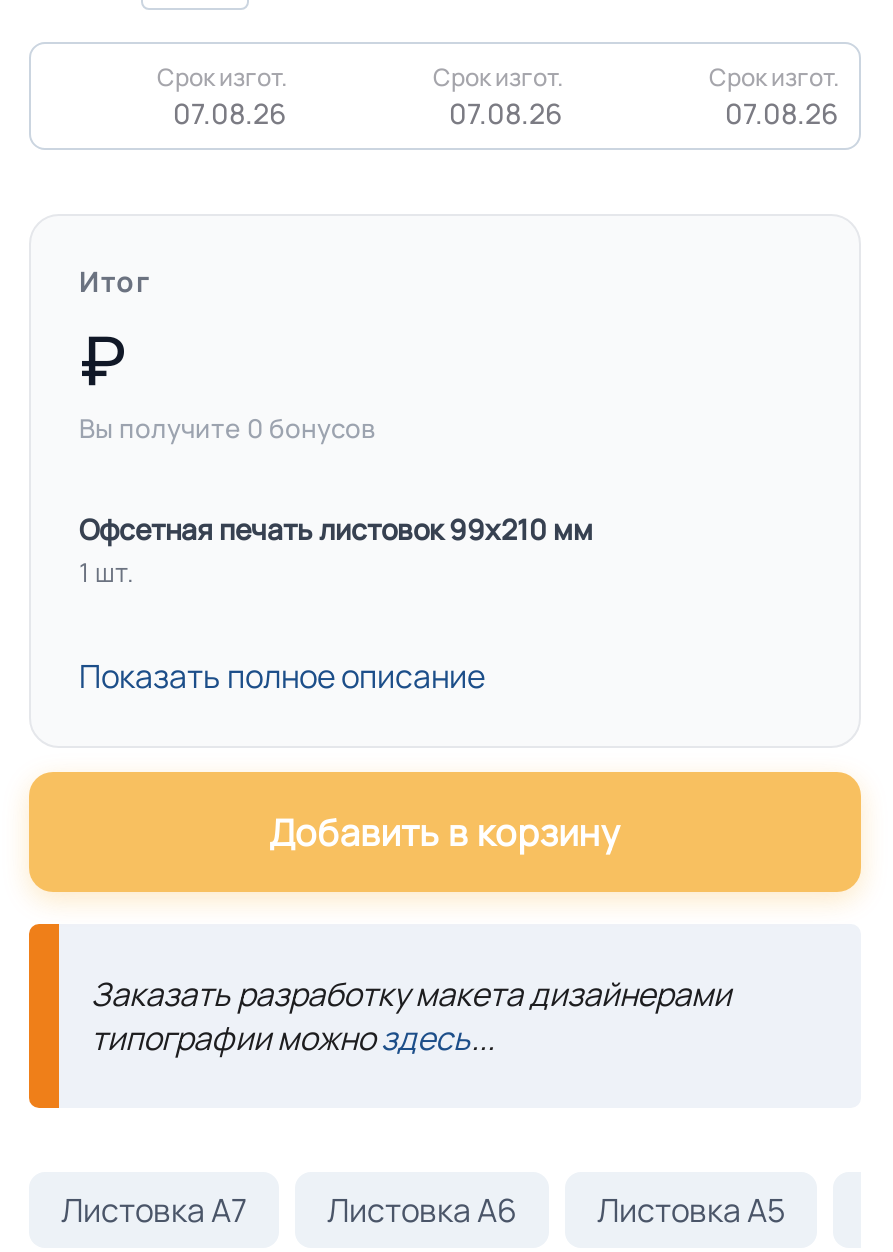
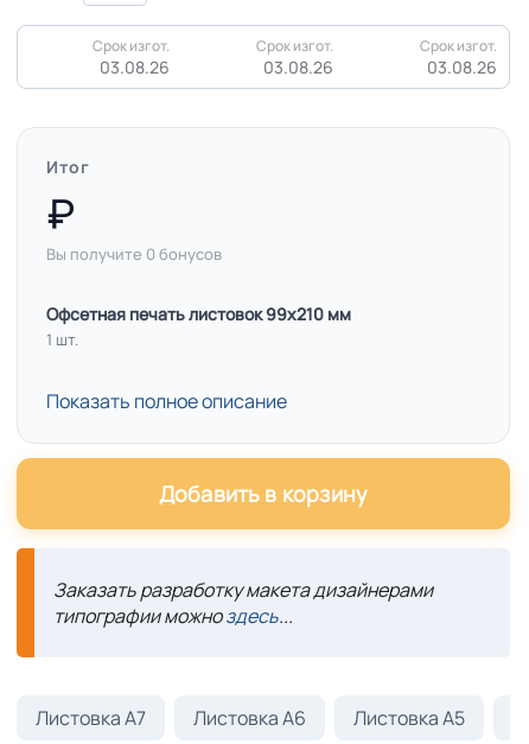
- 07.08.26
+ 03.08.26

- 07.08.26
+ 03.08.26

- 07.08.26
+ 03.08.26
